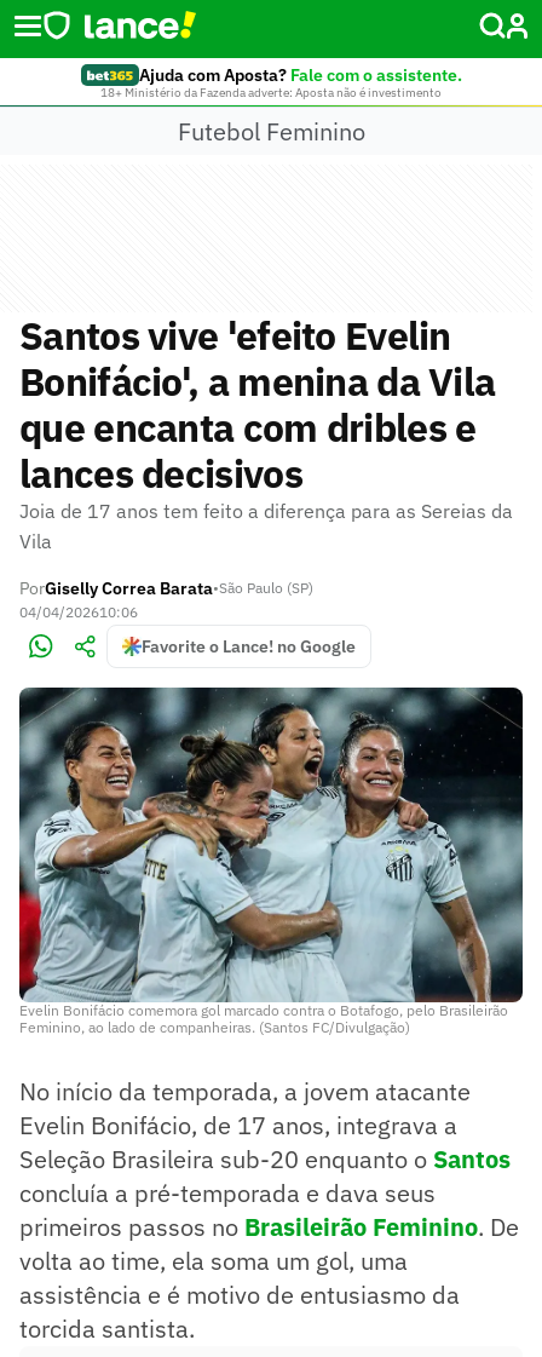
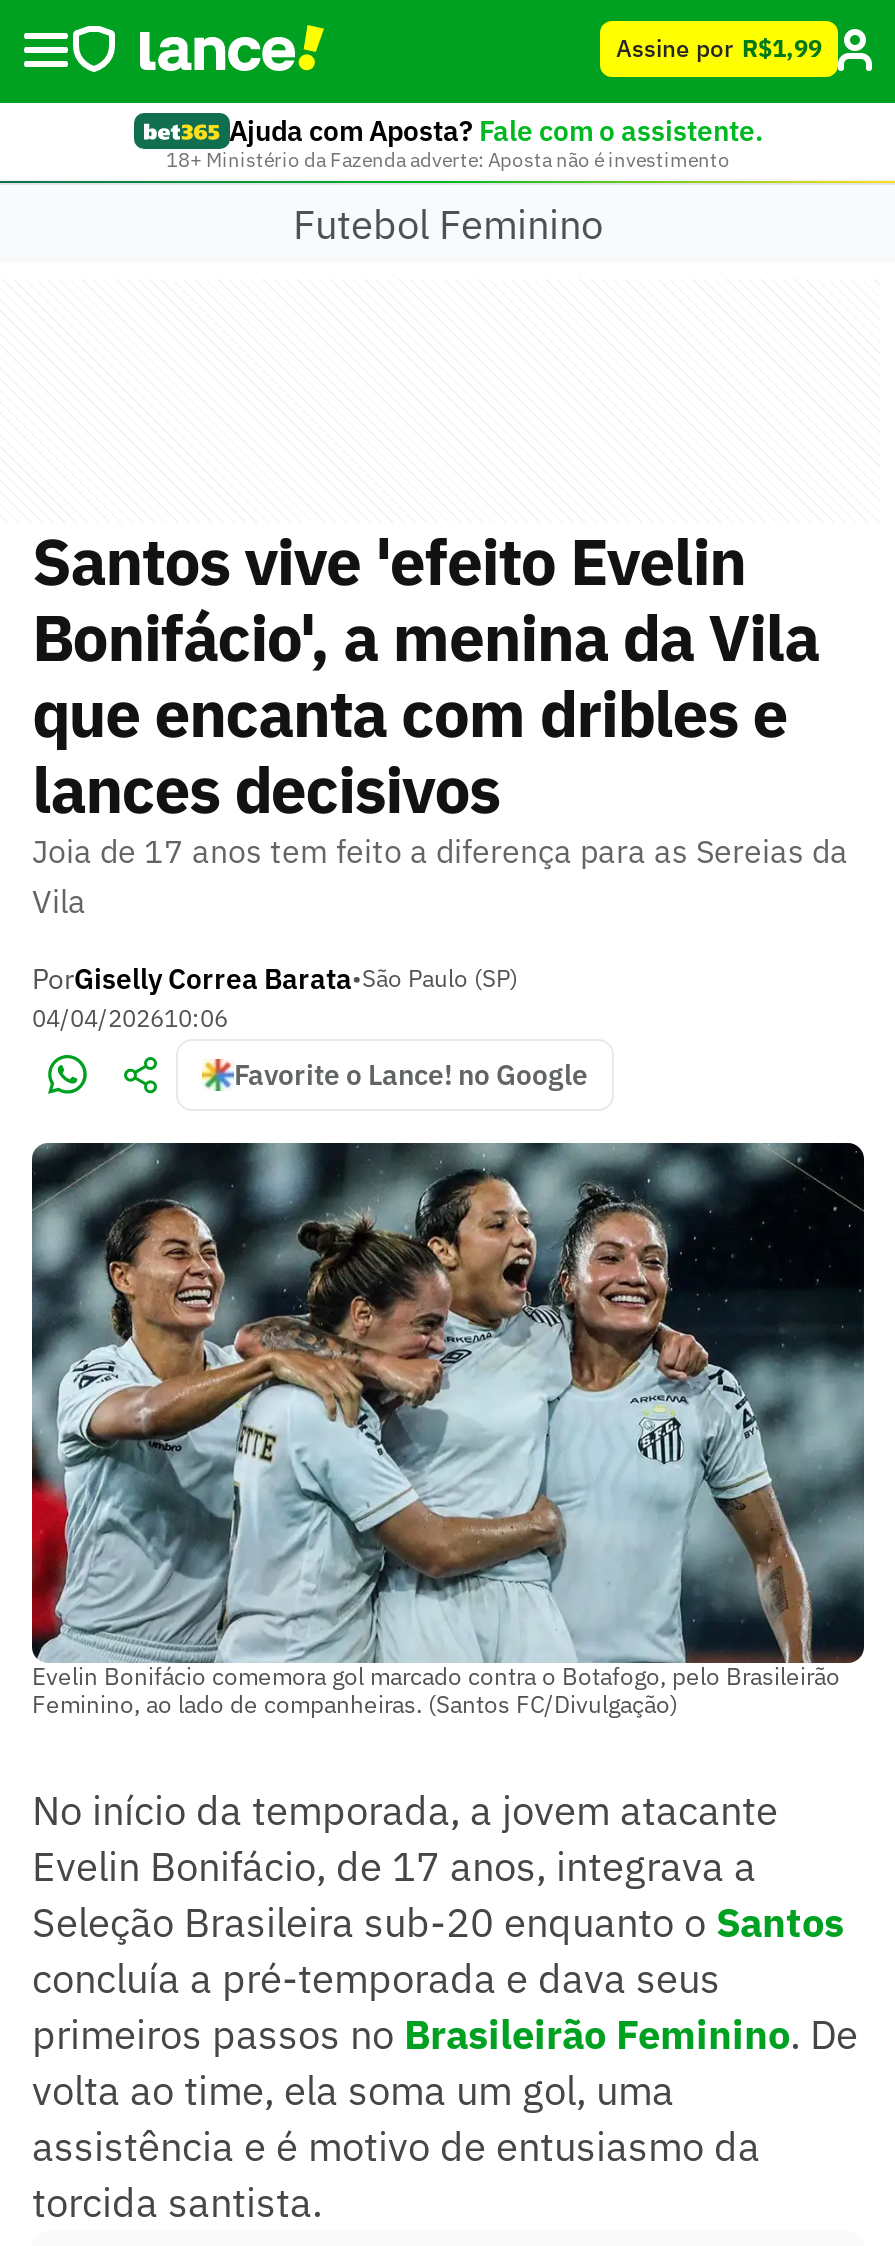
+ Assine por R$1,99
